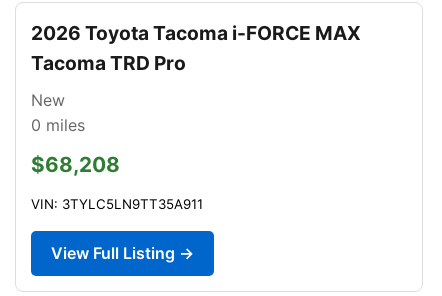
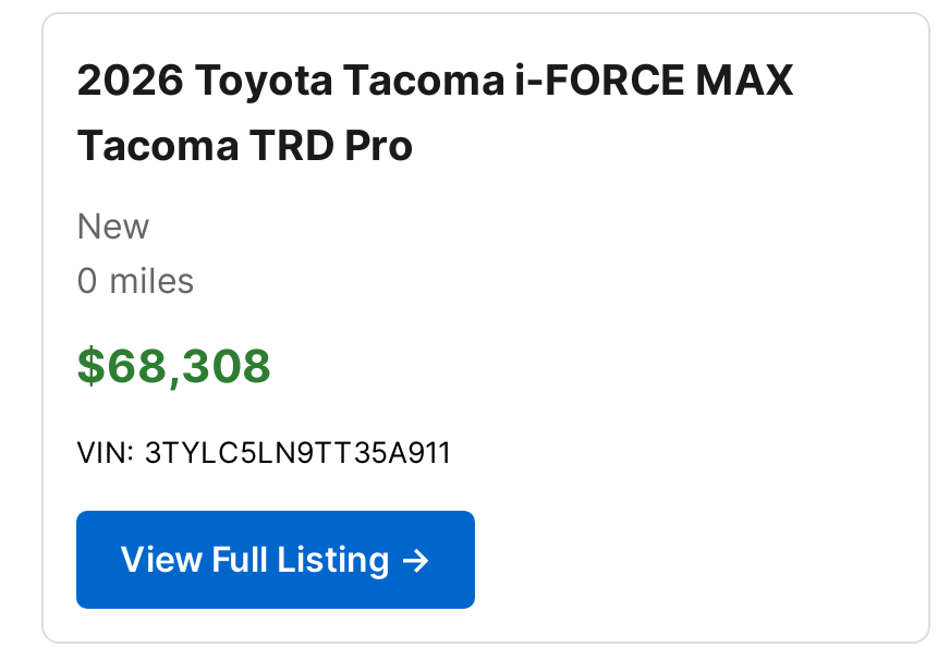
- $68,208
+ $68,308
